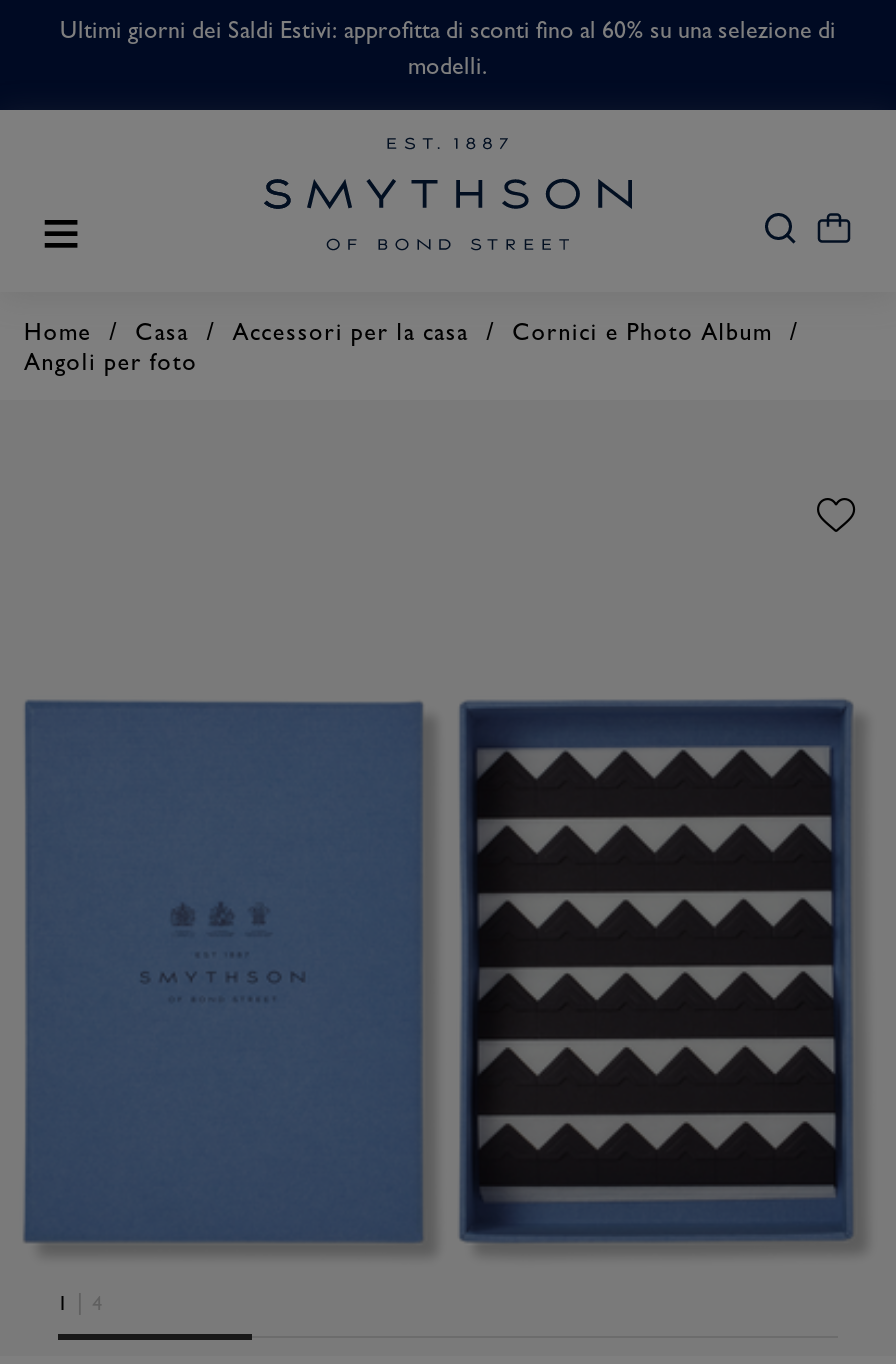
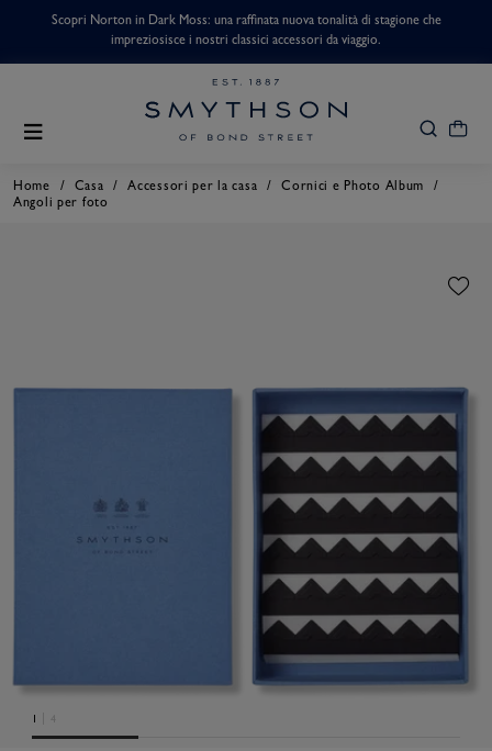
- Ultimi giorni dei Saldi Estivi: approfitta di sconti fino al 60% su una selezione di
- modelli.
+ Scopri Norton in Dark Moss: una raffinata nuova tonalità di stagione che
+ impreziosisce i nostri classici accessori da viaggio.
